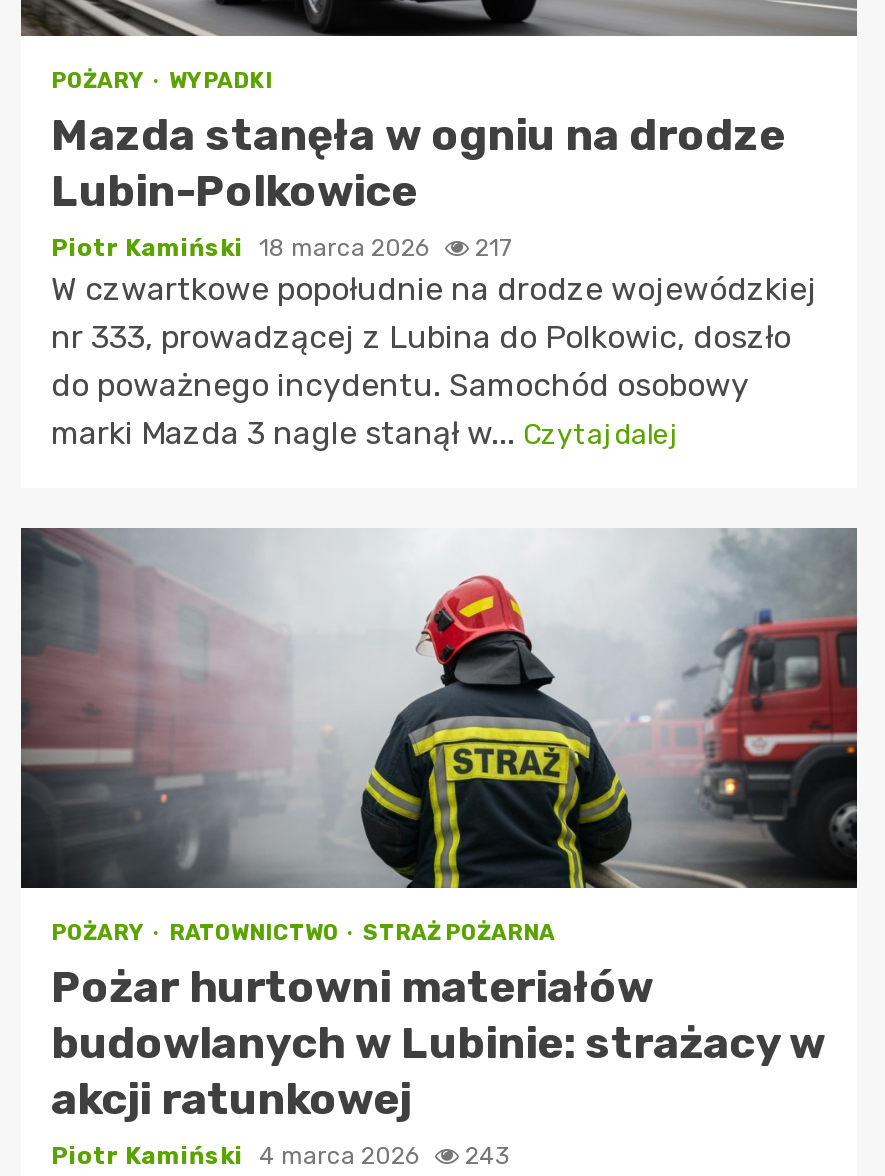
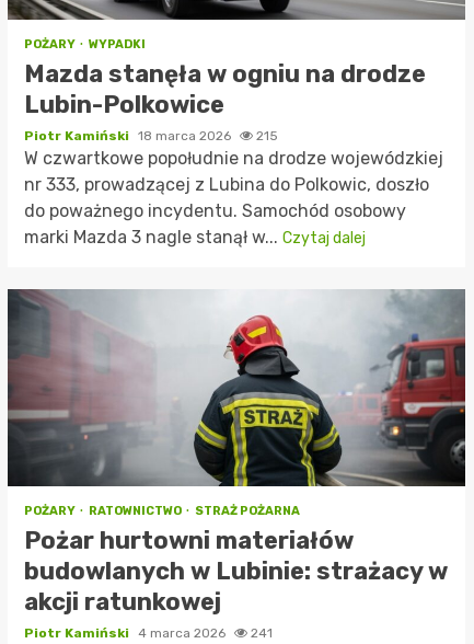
- Piotr Kamiński 18 marca 2026 217
+ Piotr Kamiński 18 marca 2026 215

- Piotr Kamiński 4 marca 2026 243
+ Piotr Kamiński 4 marca 2026 241
